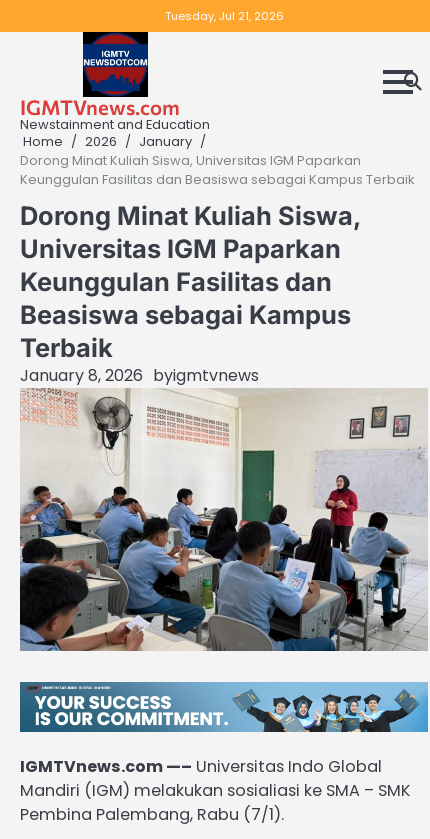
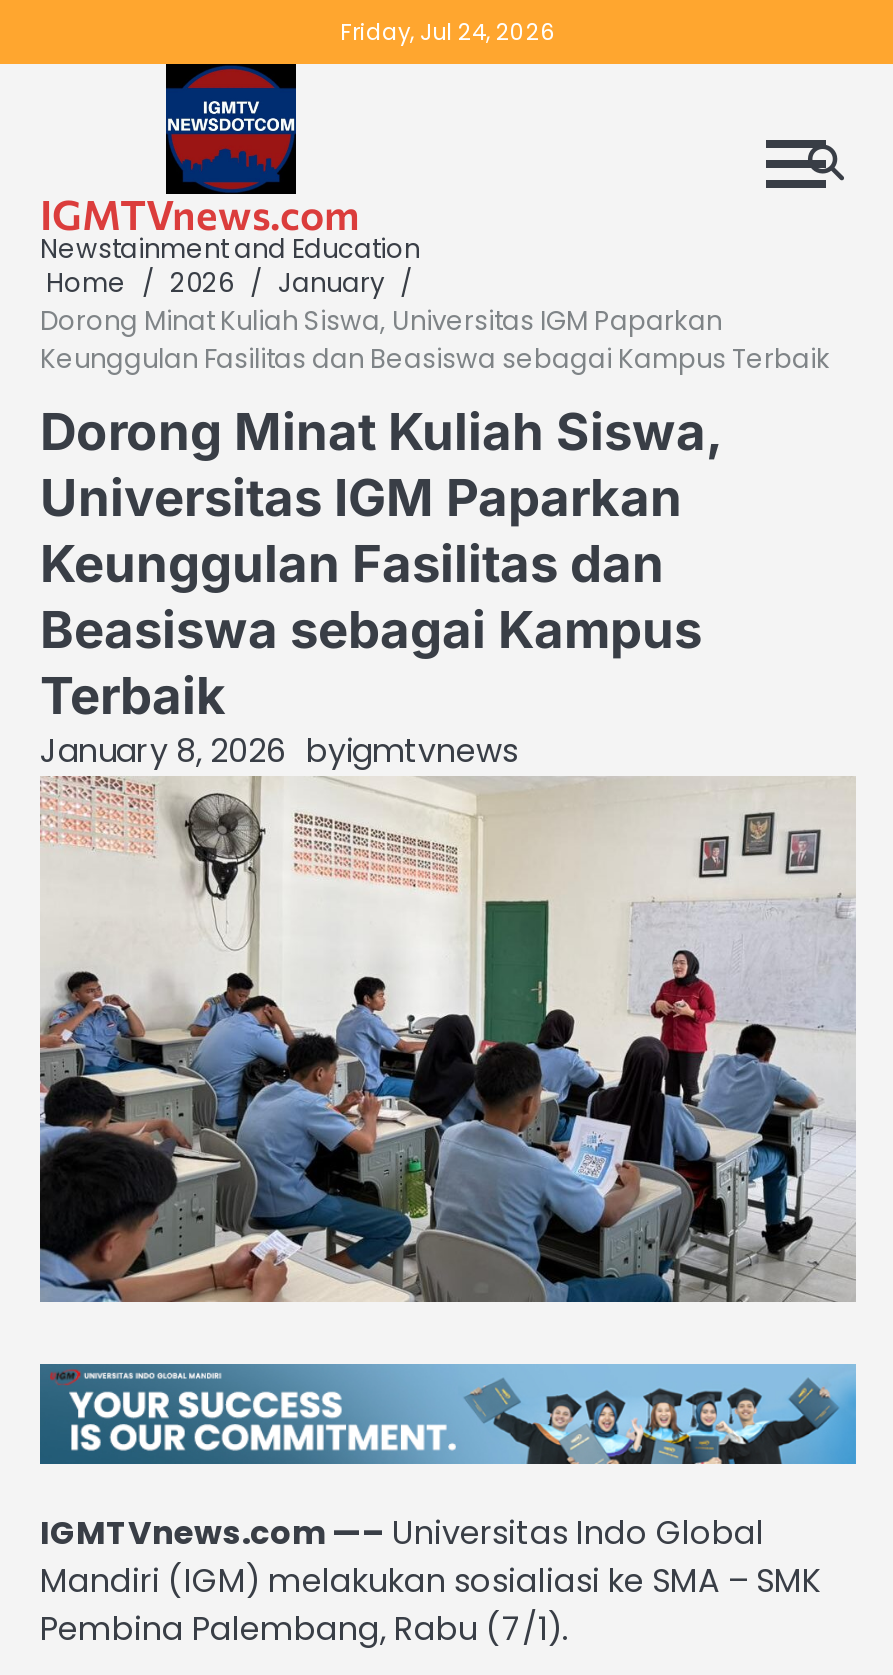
- Tuesday, Jul 21, 2026
+ Friday, Jul 24, 2026
